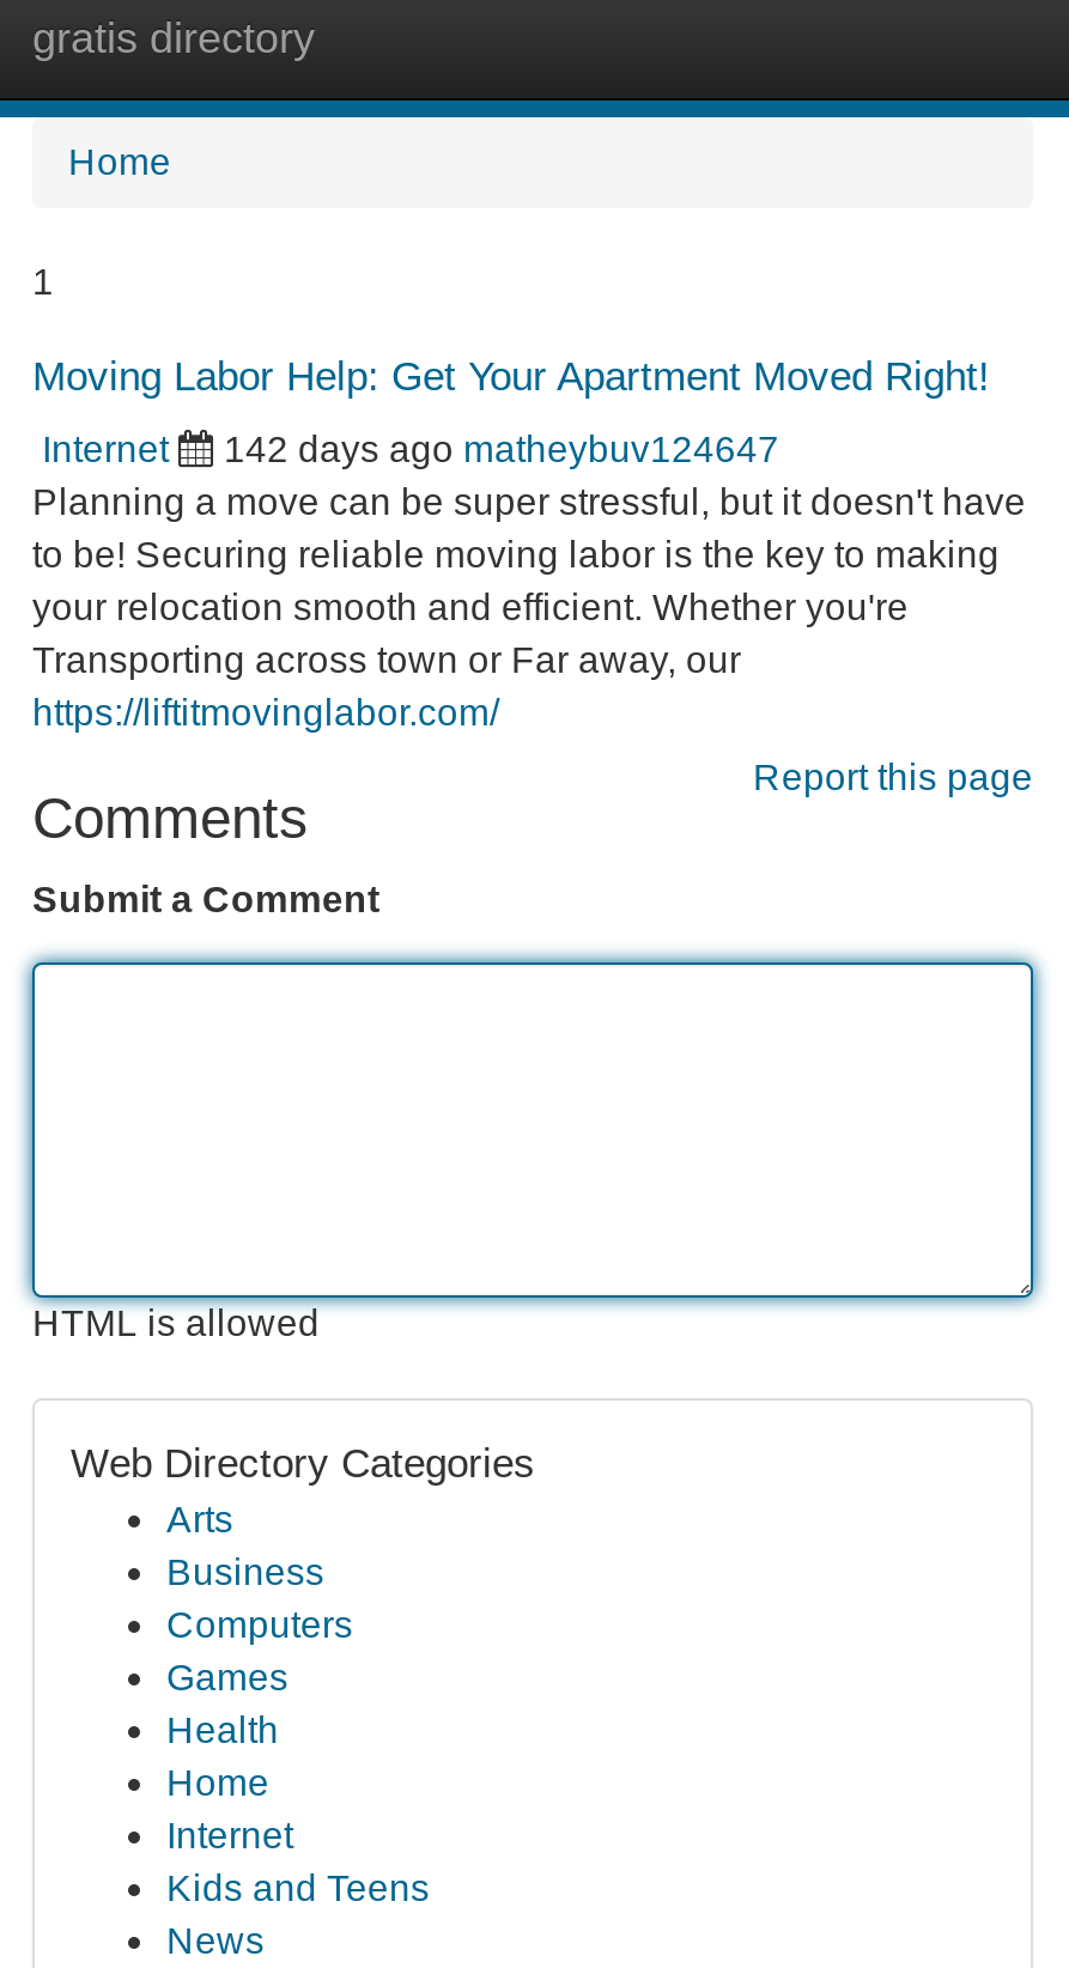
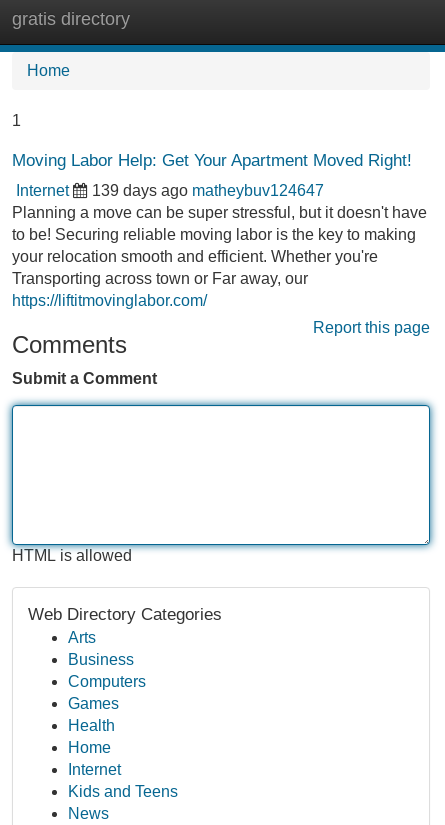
- 142 days ago matheybuv124647
+ 139 days ago matheybuv124647
